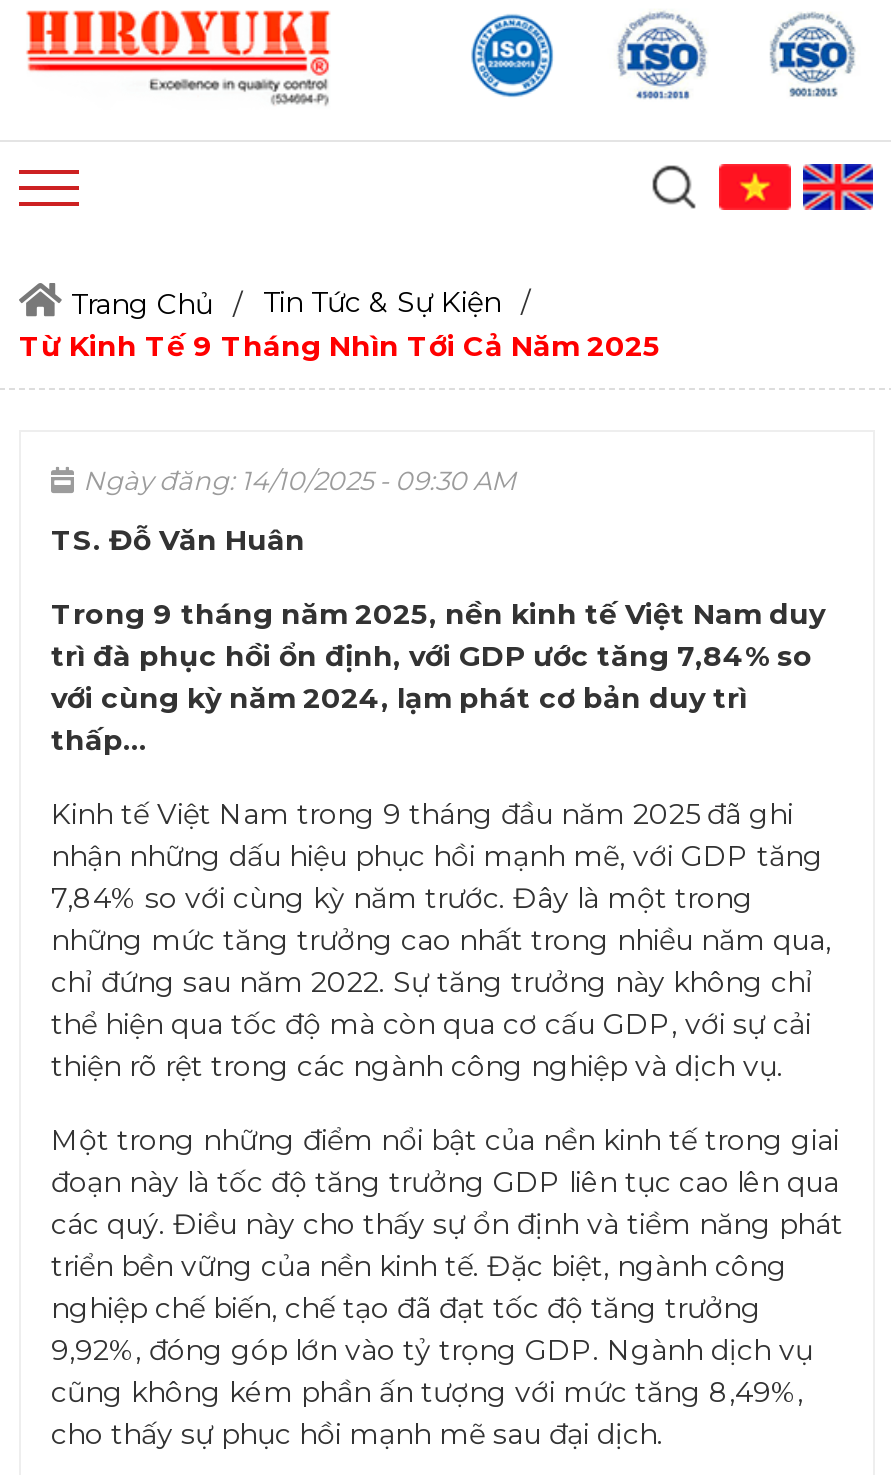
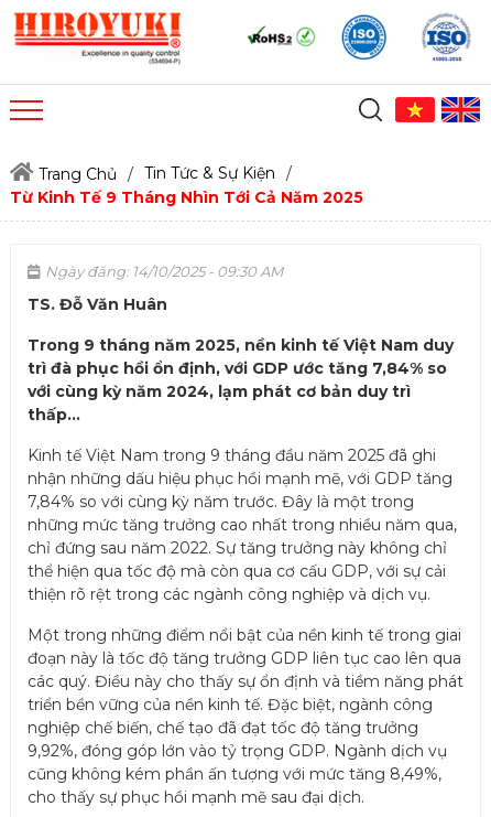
- [image]
+ [image]

- [image]
+ [image]
